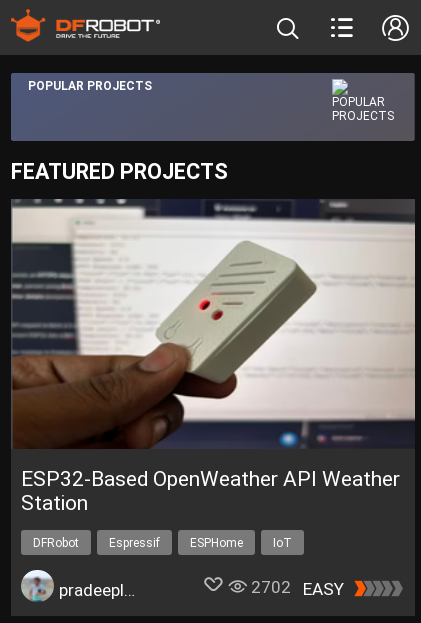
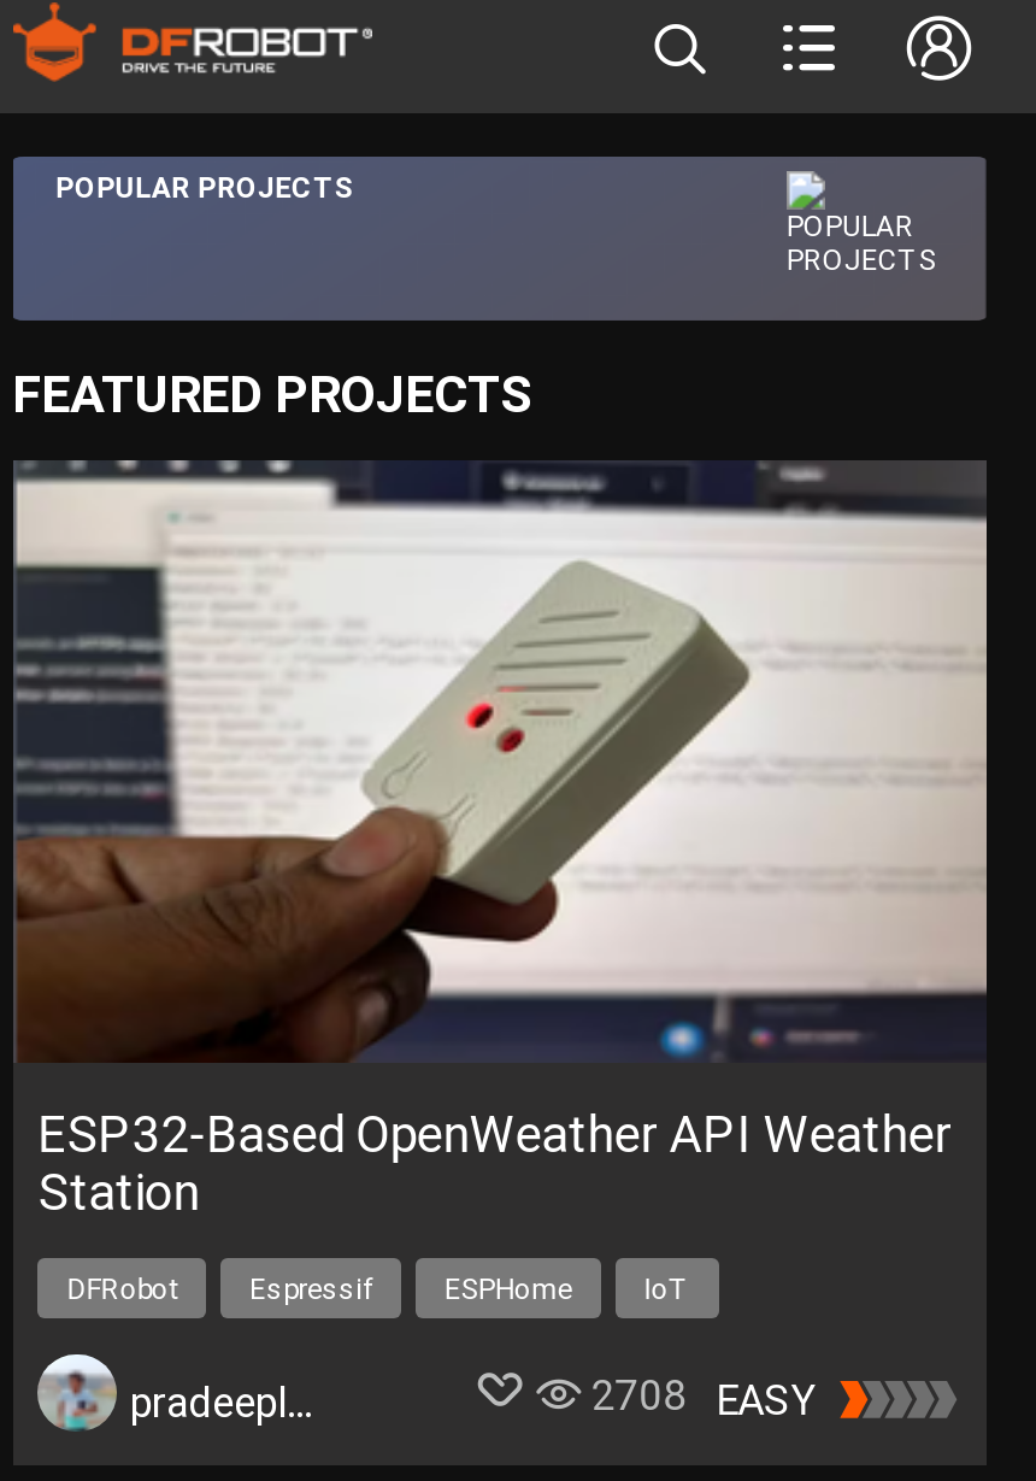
- 2702 EASY
+ 2708 EASY
